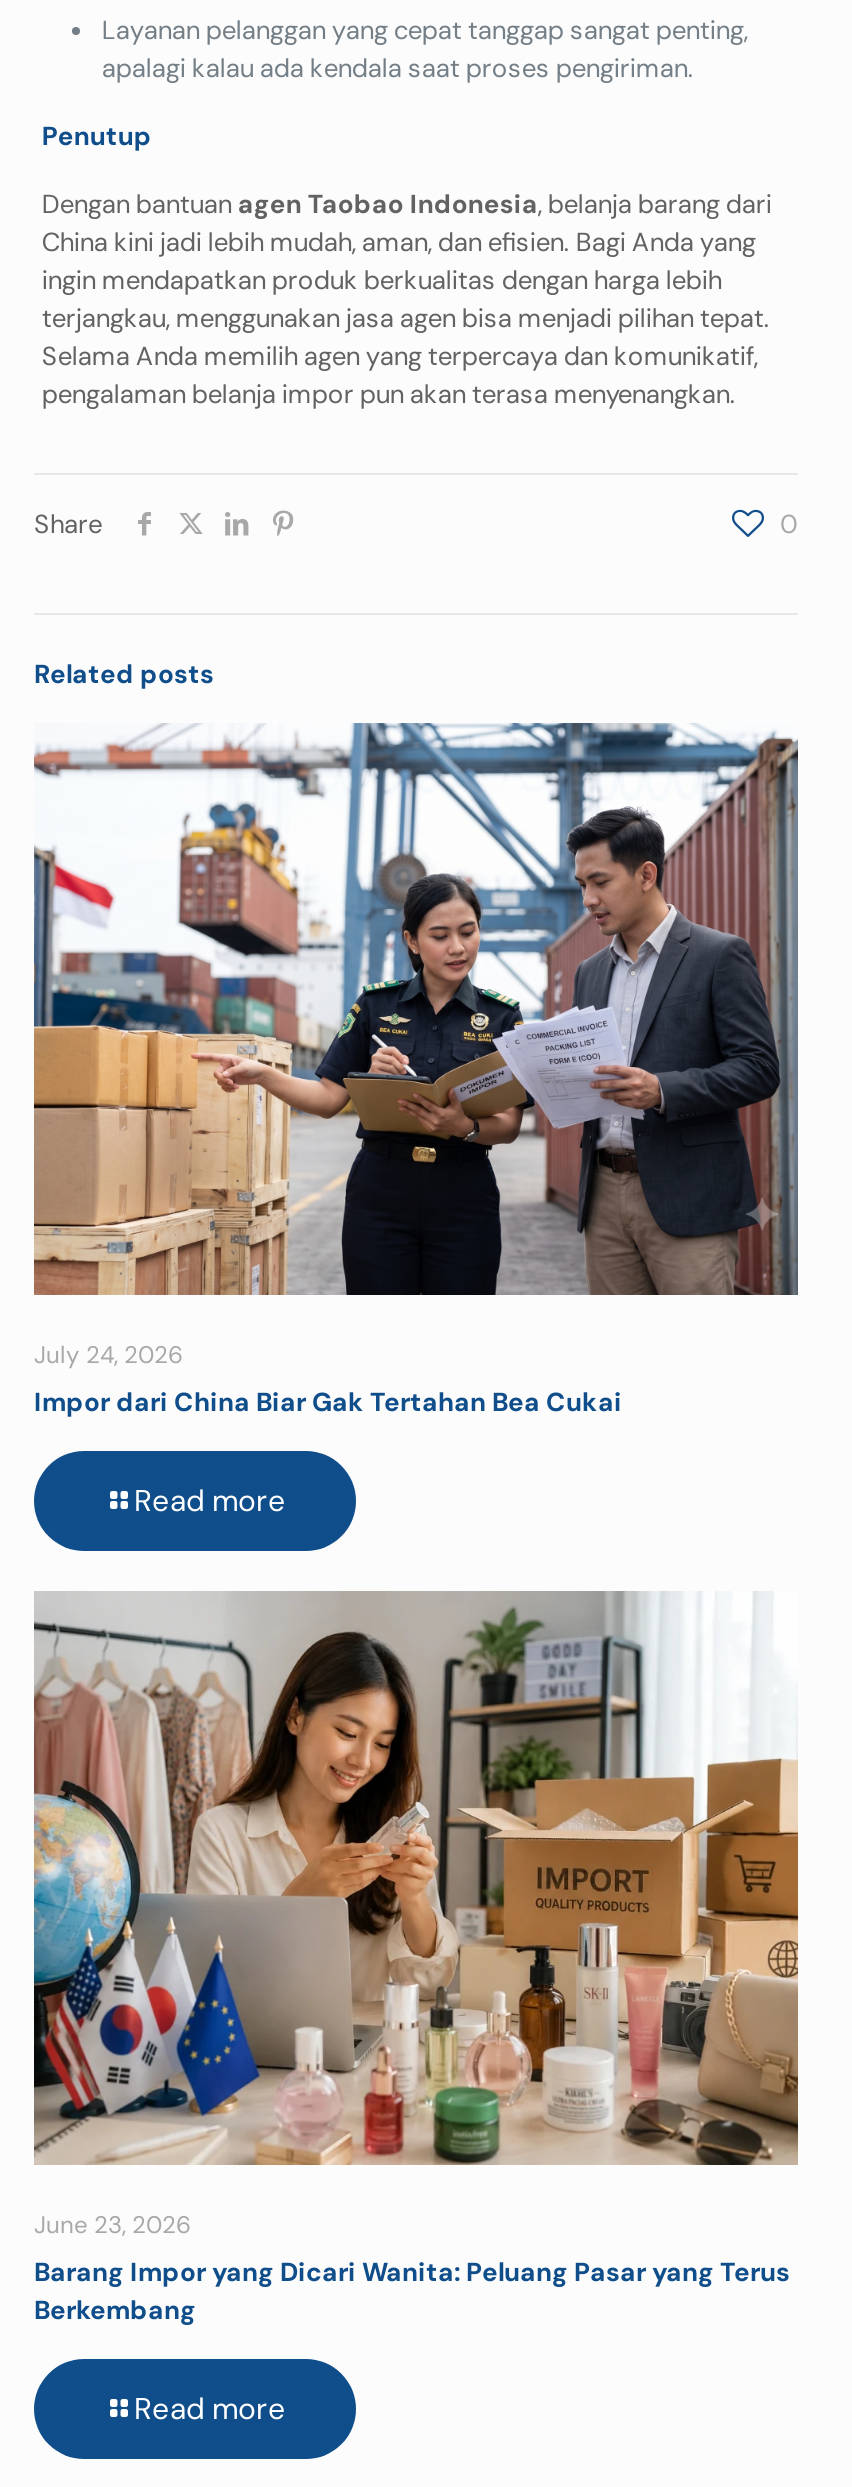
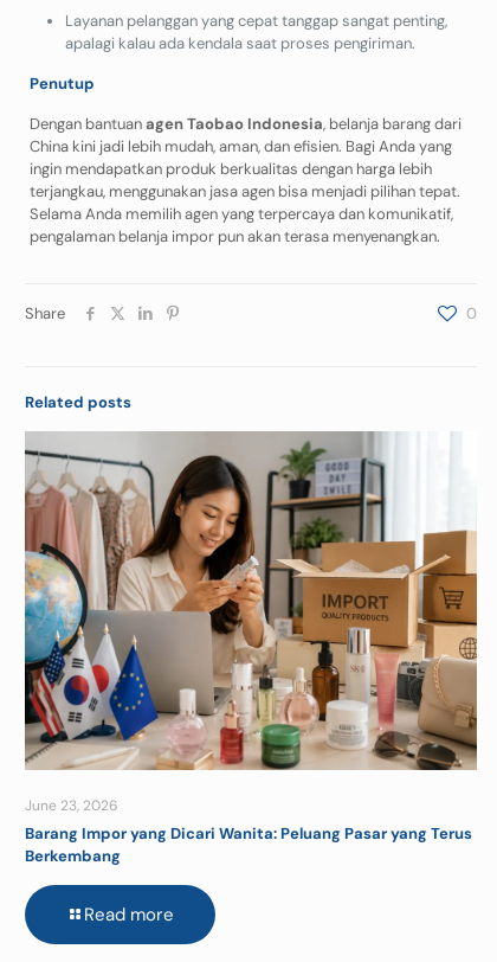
- [image]
- July 24, 2026
- Impor dari China Biar Gak Tertahan Bea Cukai
- Read more
